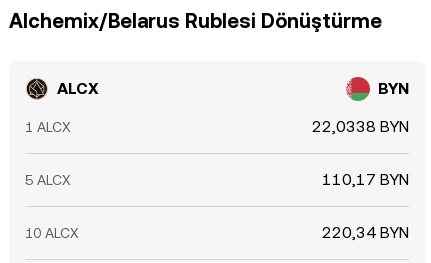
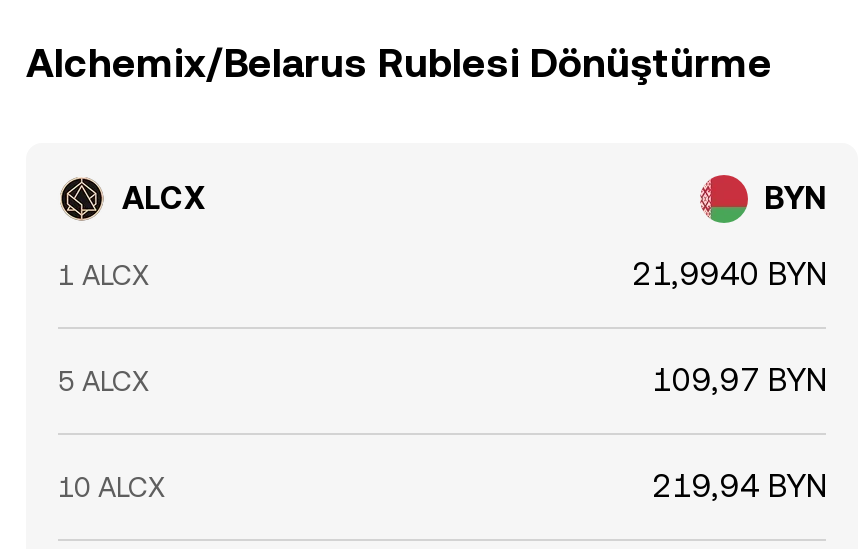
- 22,0338 BYN
+ 21,9940 BYN

- 110,17 BYN
+ 109,97 BYN

- 220,34 BYN
+ 219,94 BYN
